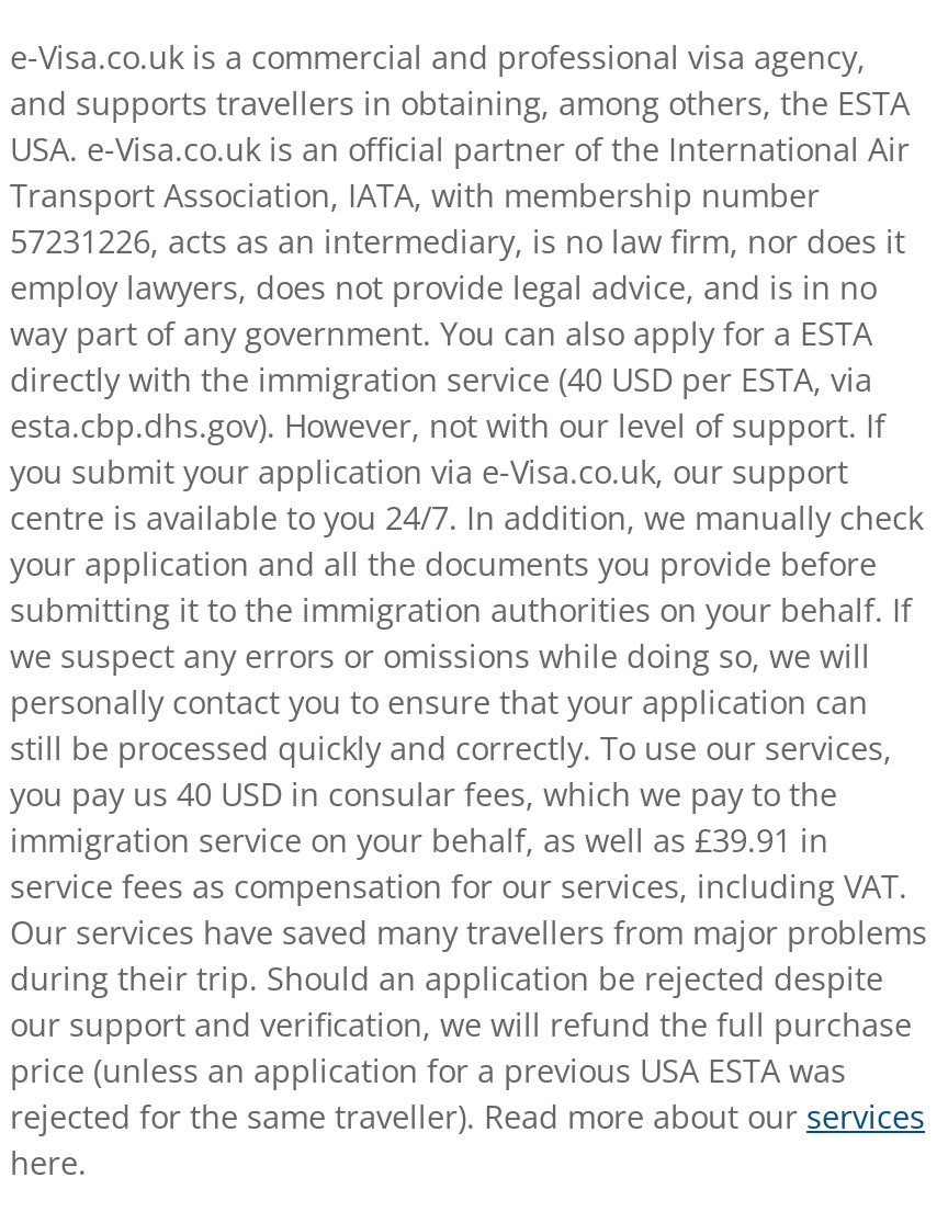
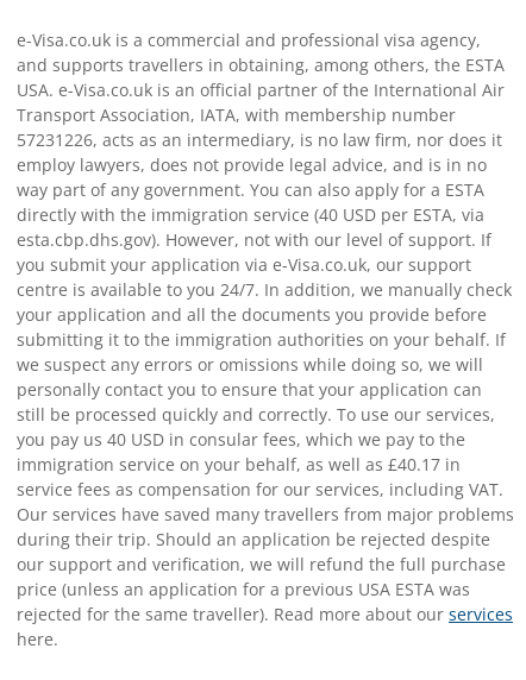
- immigration service on your behalf, as well as £39.91 in
+ immigration service on your behalf, as well as £40.17 in
